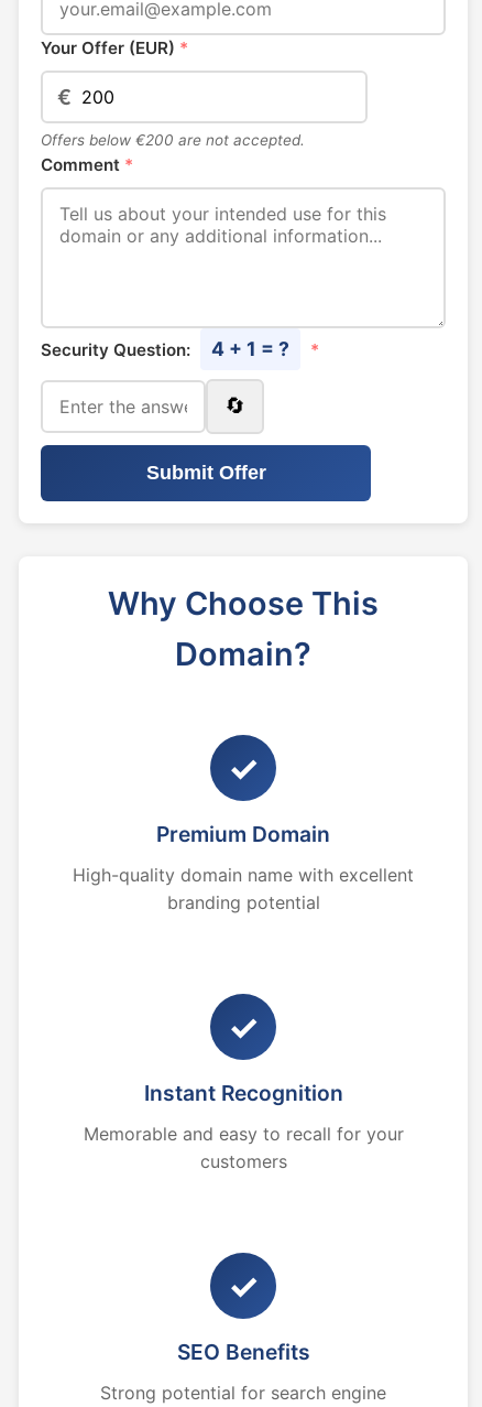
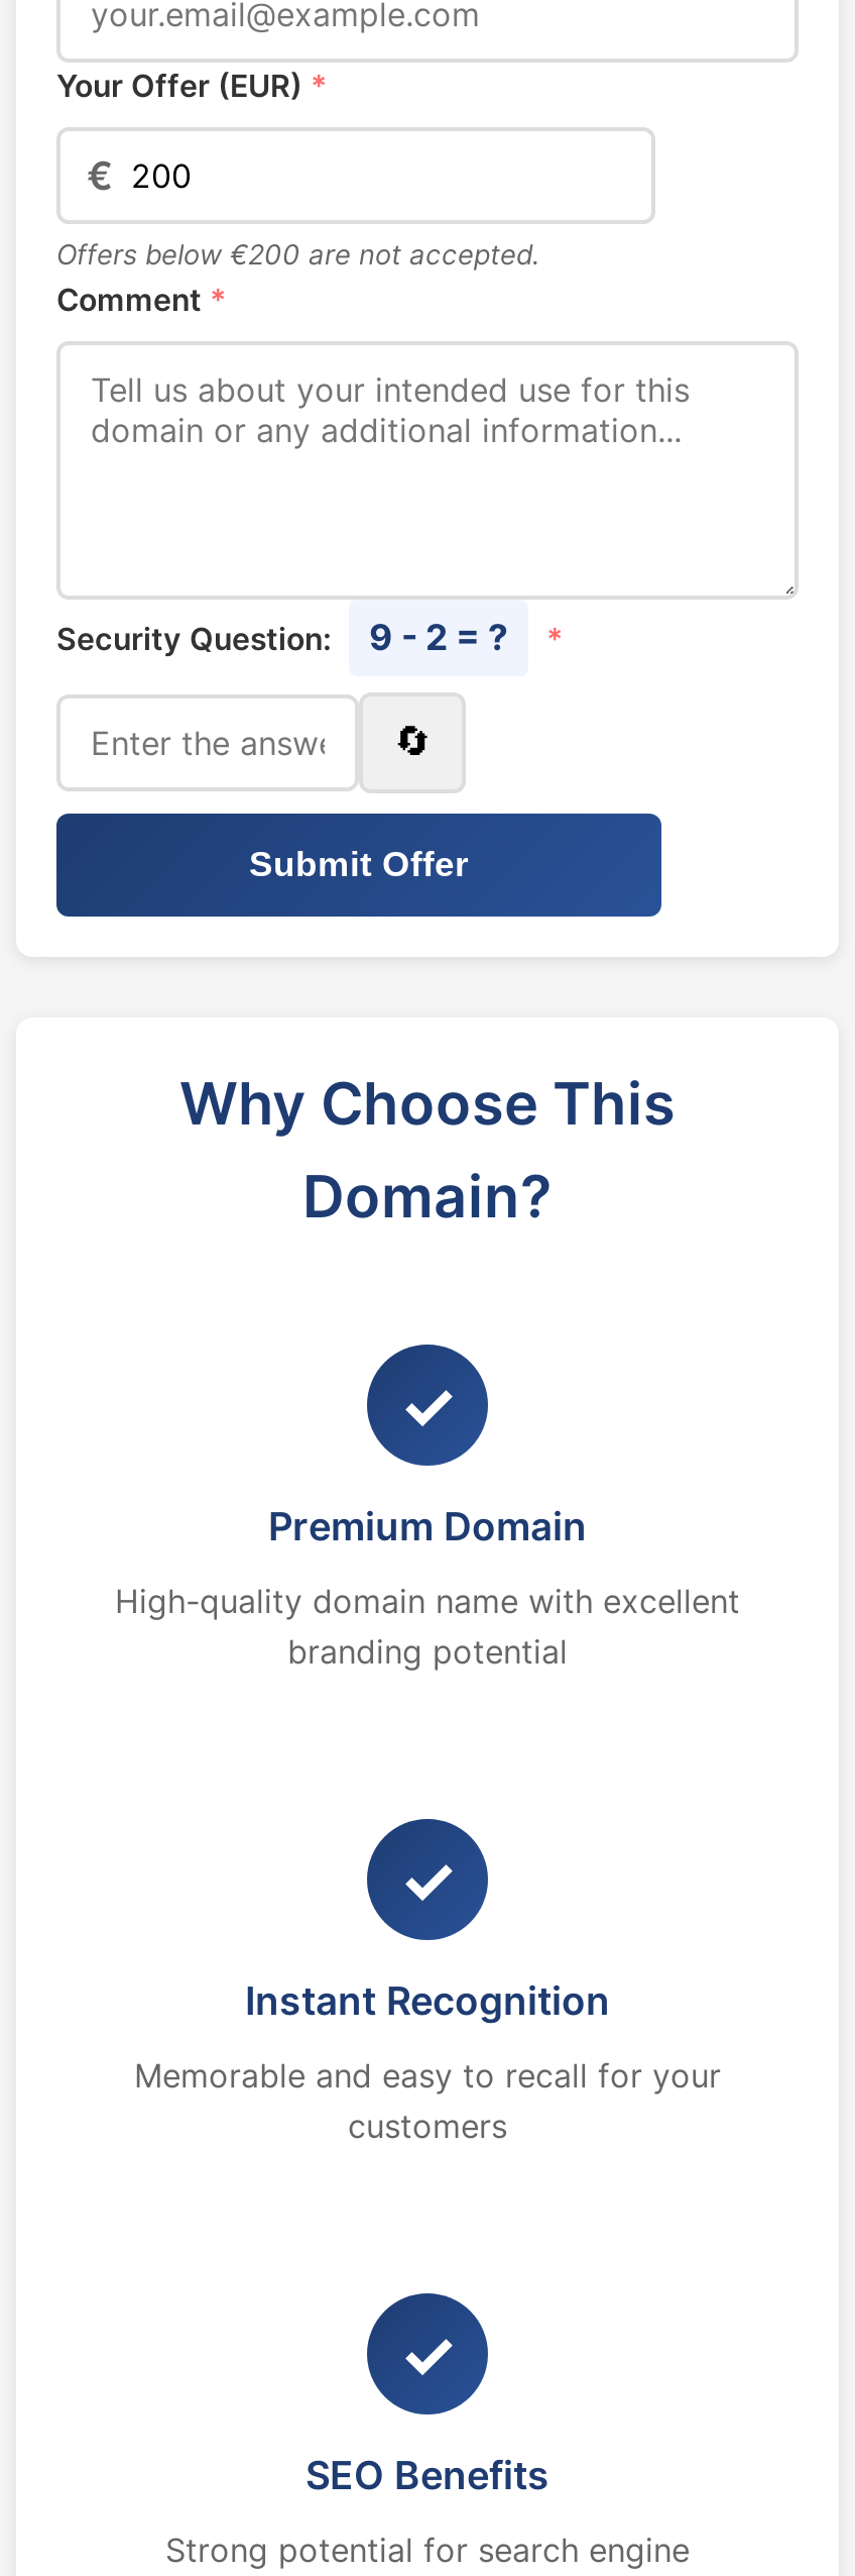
- 4 + 1 = ?
+ 9 - 2 = ?
